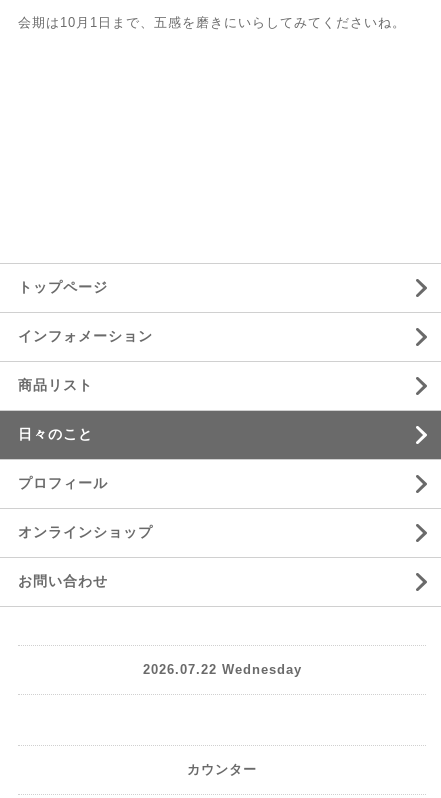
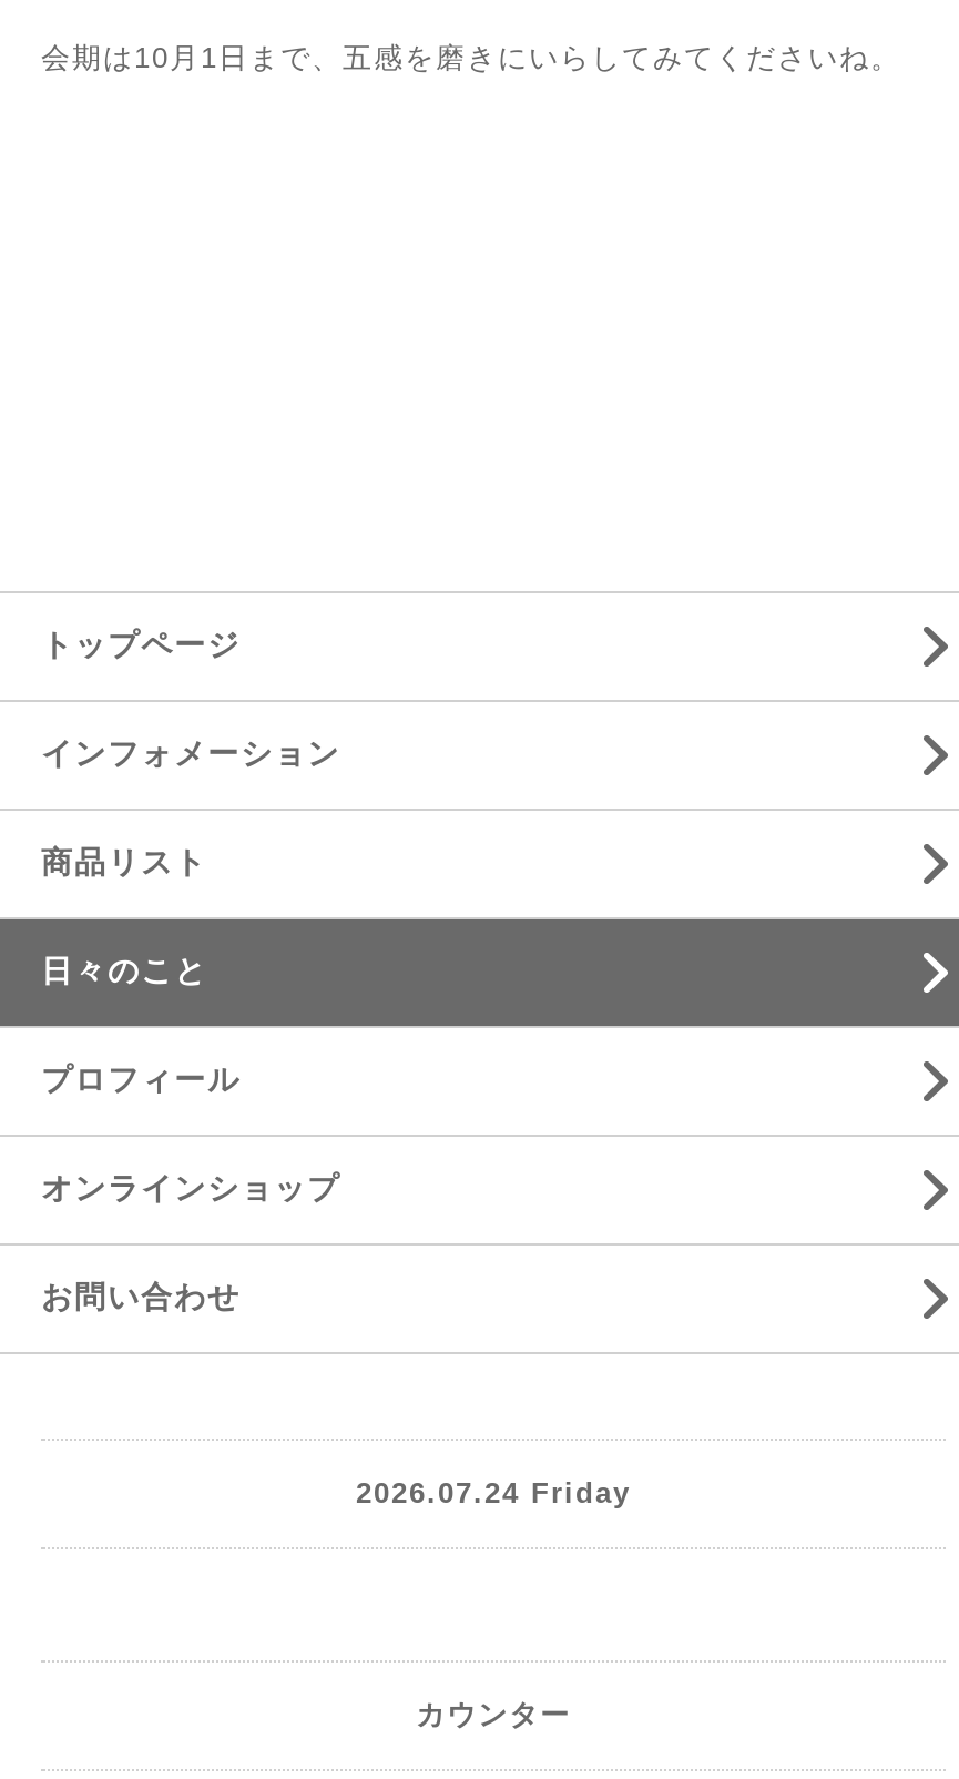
- 2026.07.22 Wednesday
+ 2026.07.24 Friday
